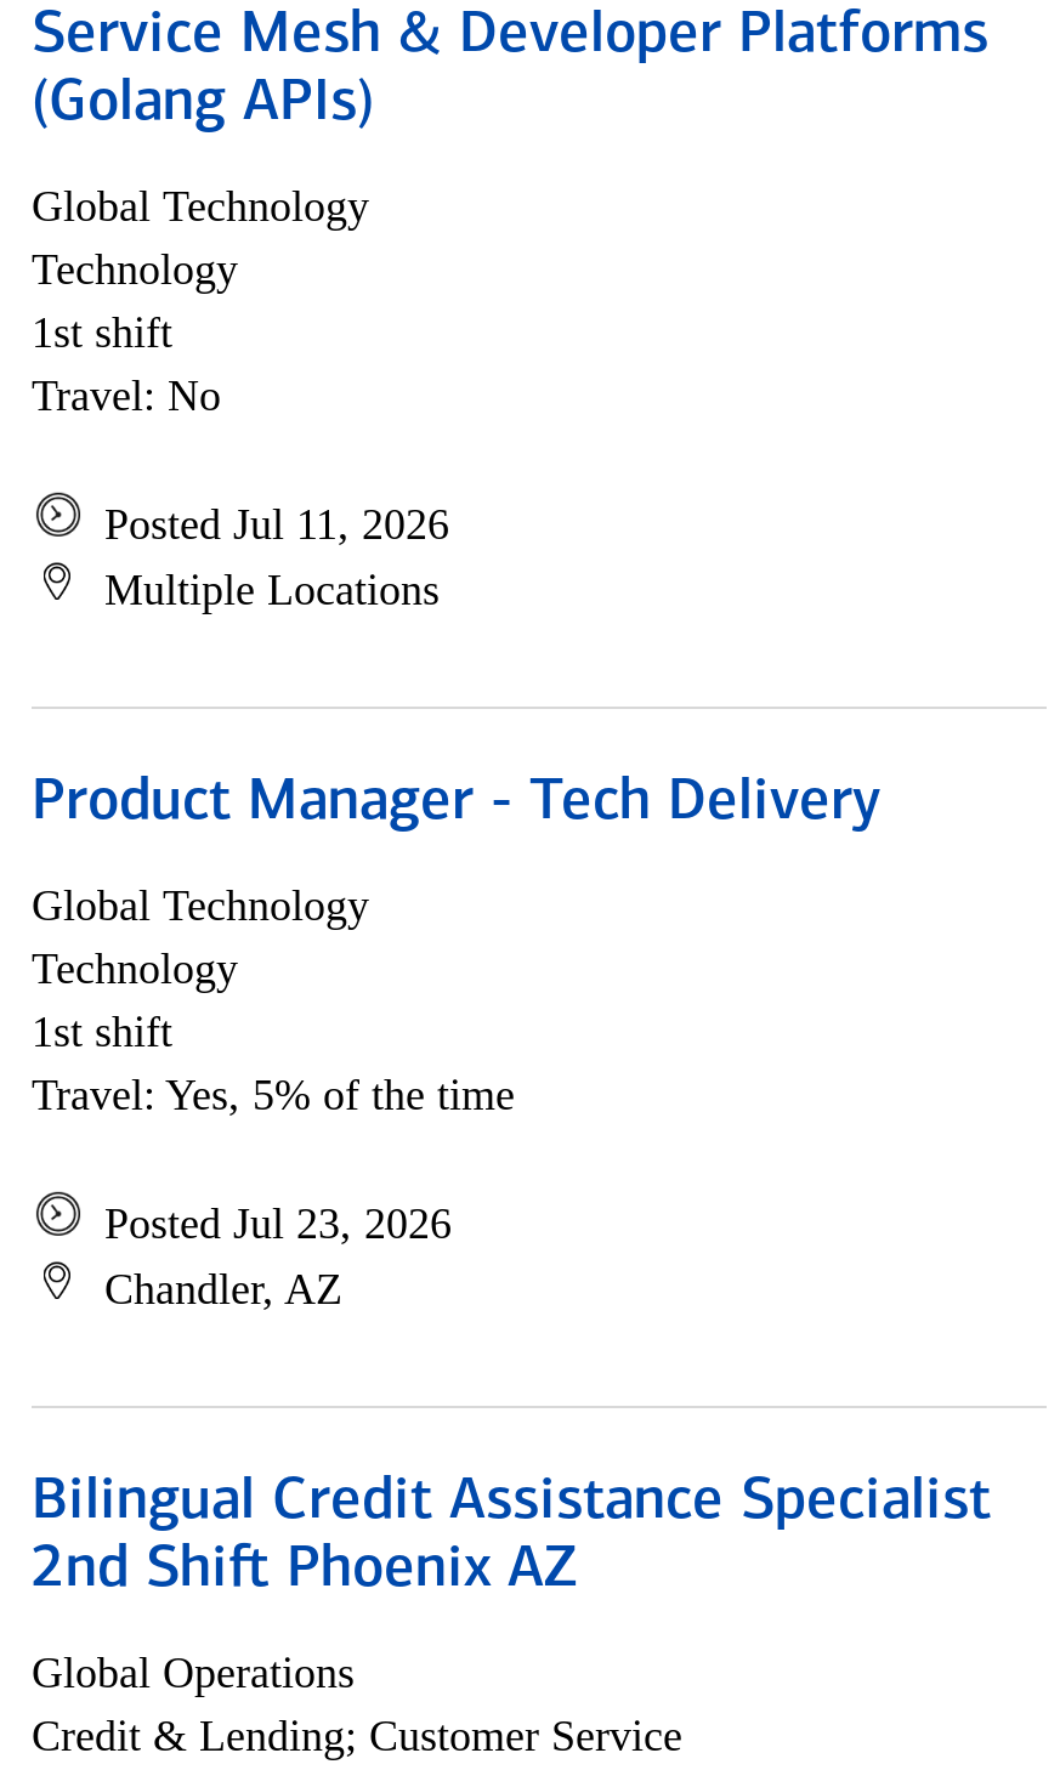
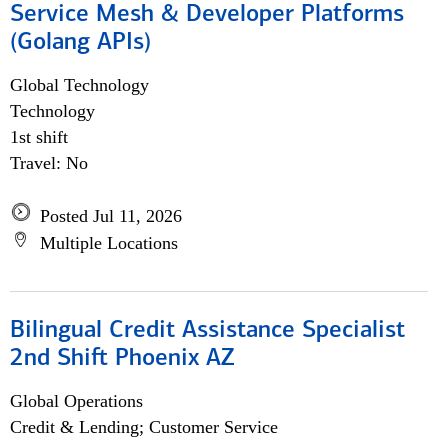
- Product Manager - Tech Delivery
- Global Technology
- Technology
- 1st shift
- Travel: Yes, 5% of the time
- Posted Jul 23, 2026
- Chandler, AZ
